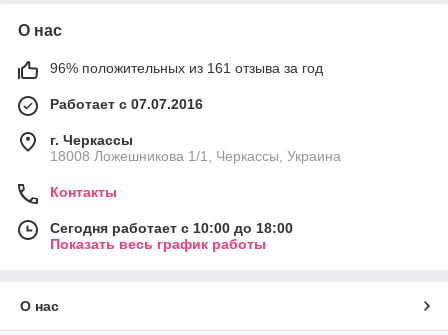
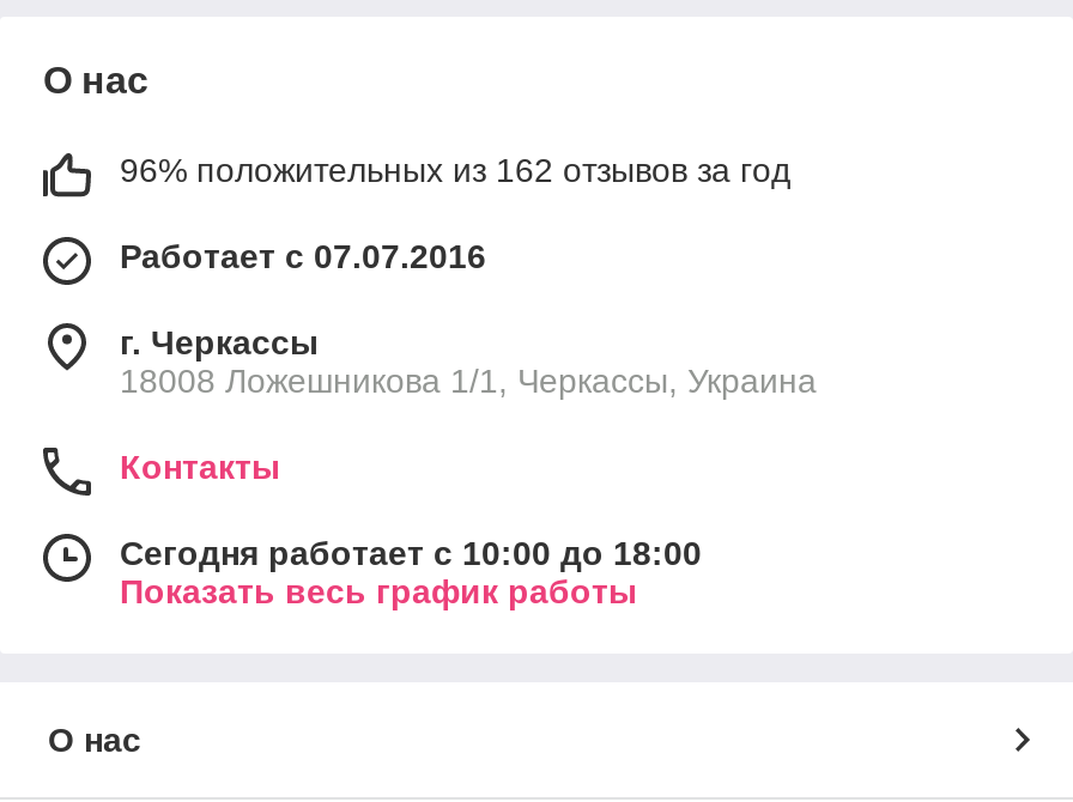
- 96% положительных из 161 отзыва за год
+ 96% положительных из 162 отзывов за год
